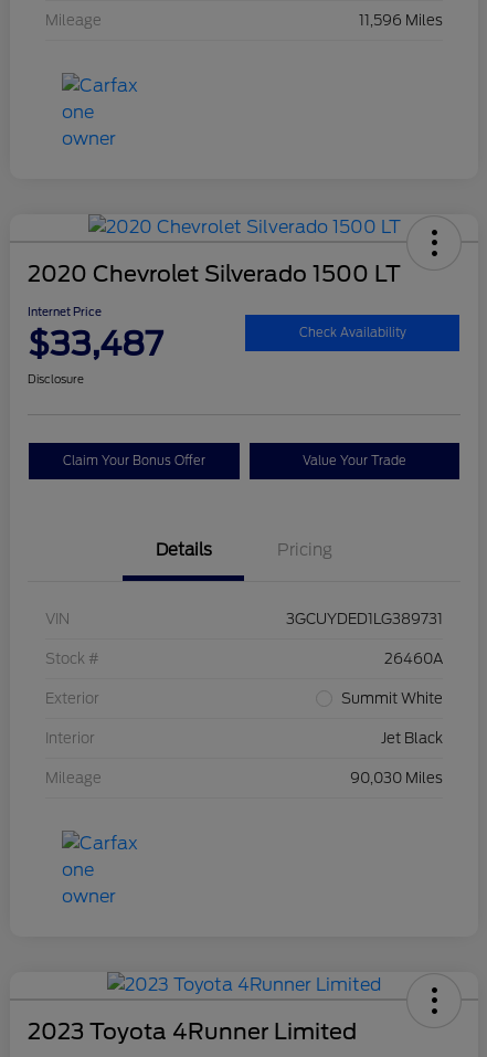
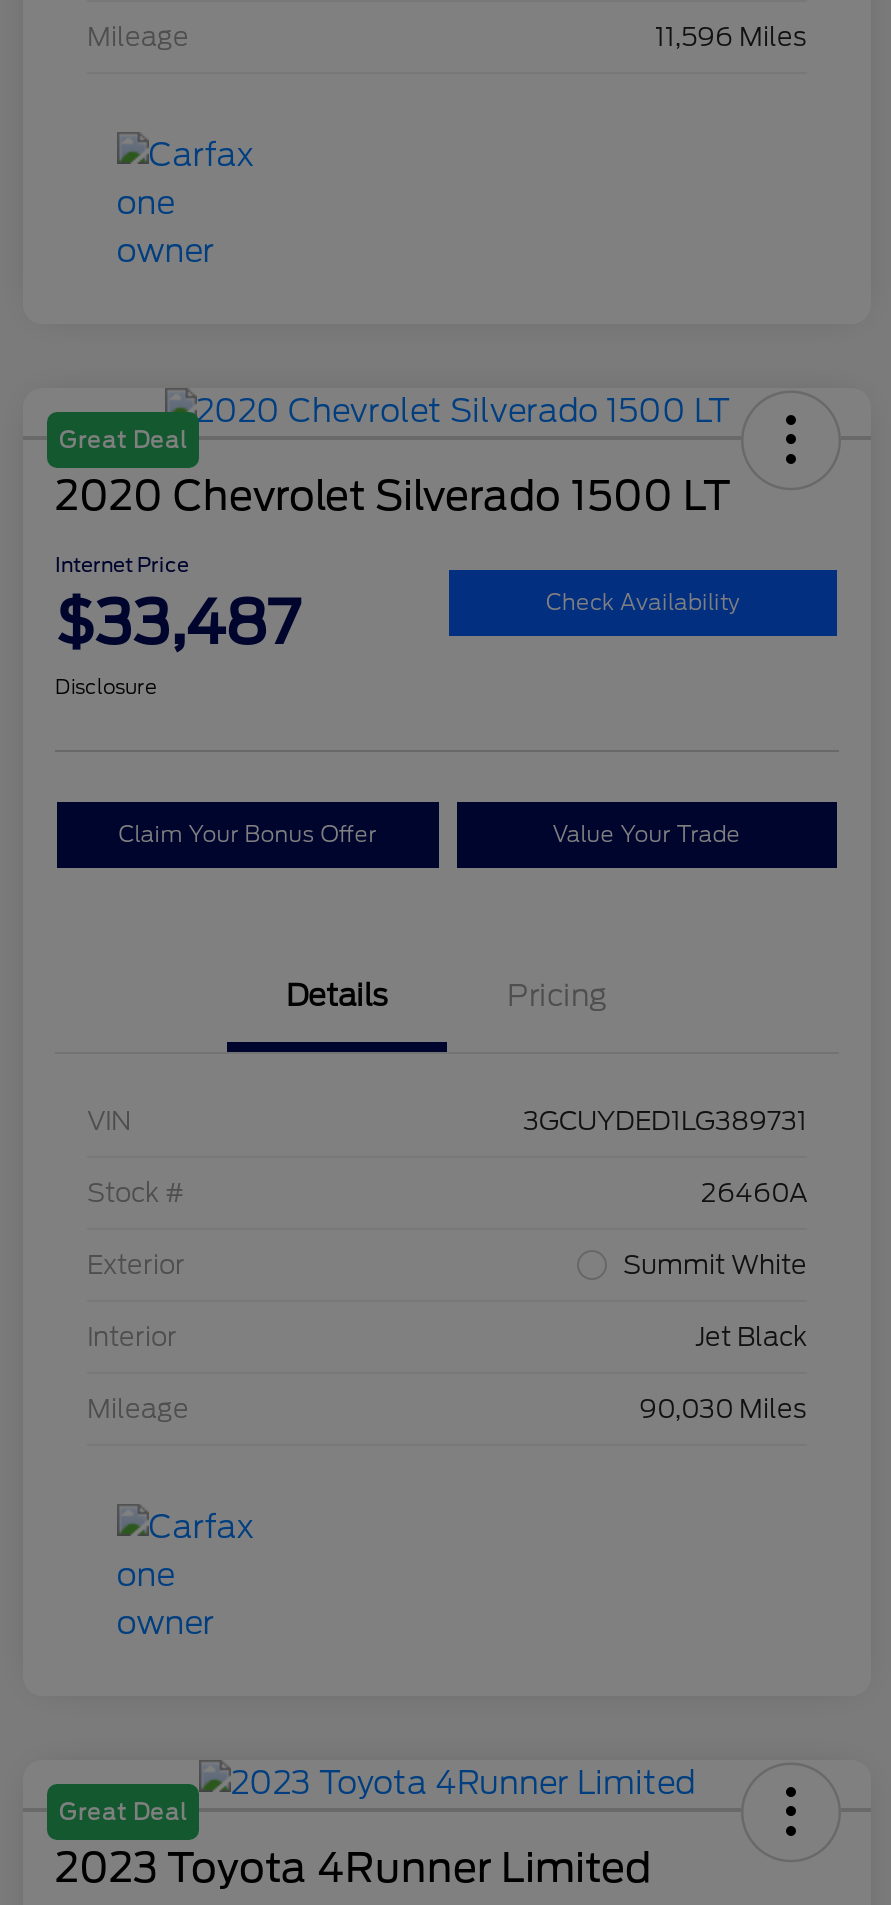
+ Great Deal

+ Great Deal
